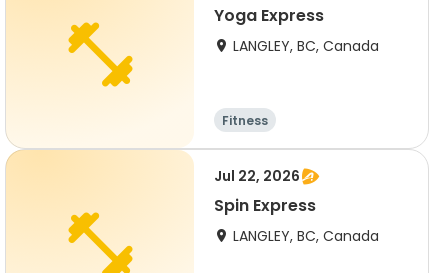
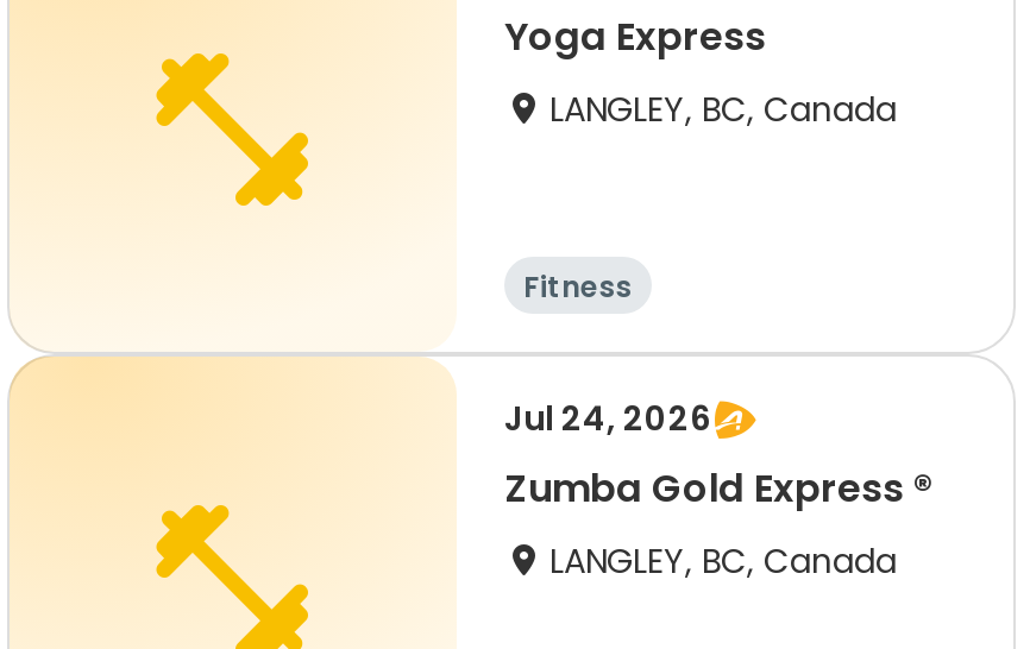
- Jul 22, 2026
- Spin Express
+ Jul 24, 2026
+ Zumba Gold Express ®
